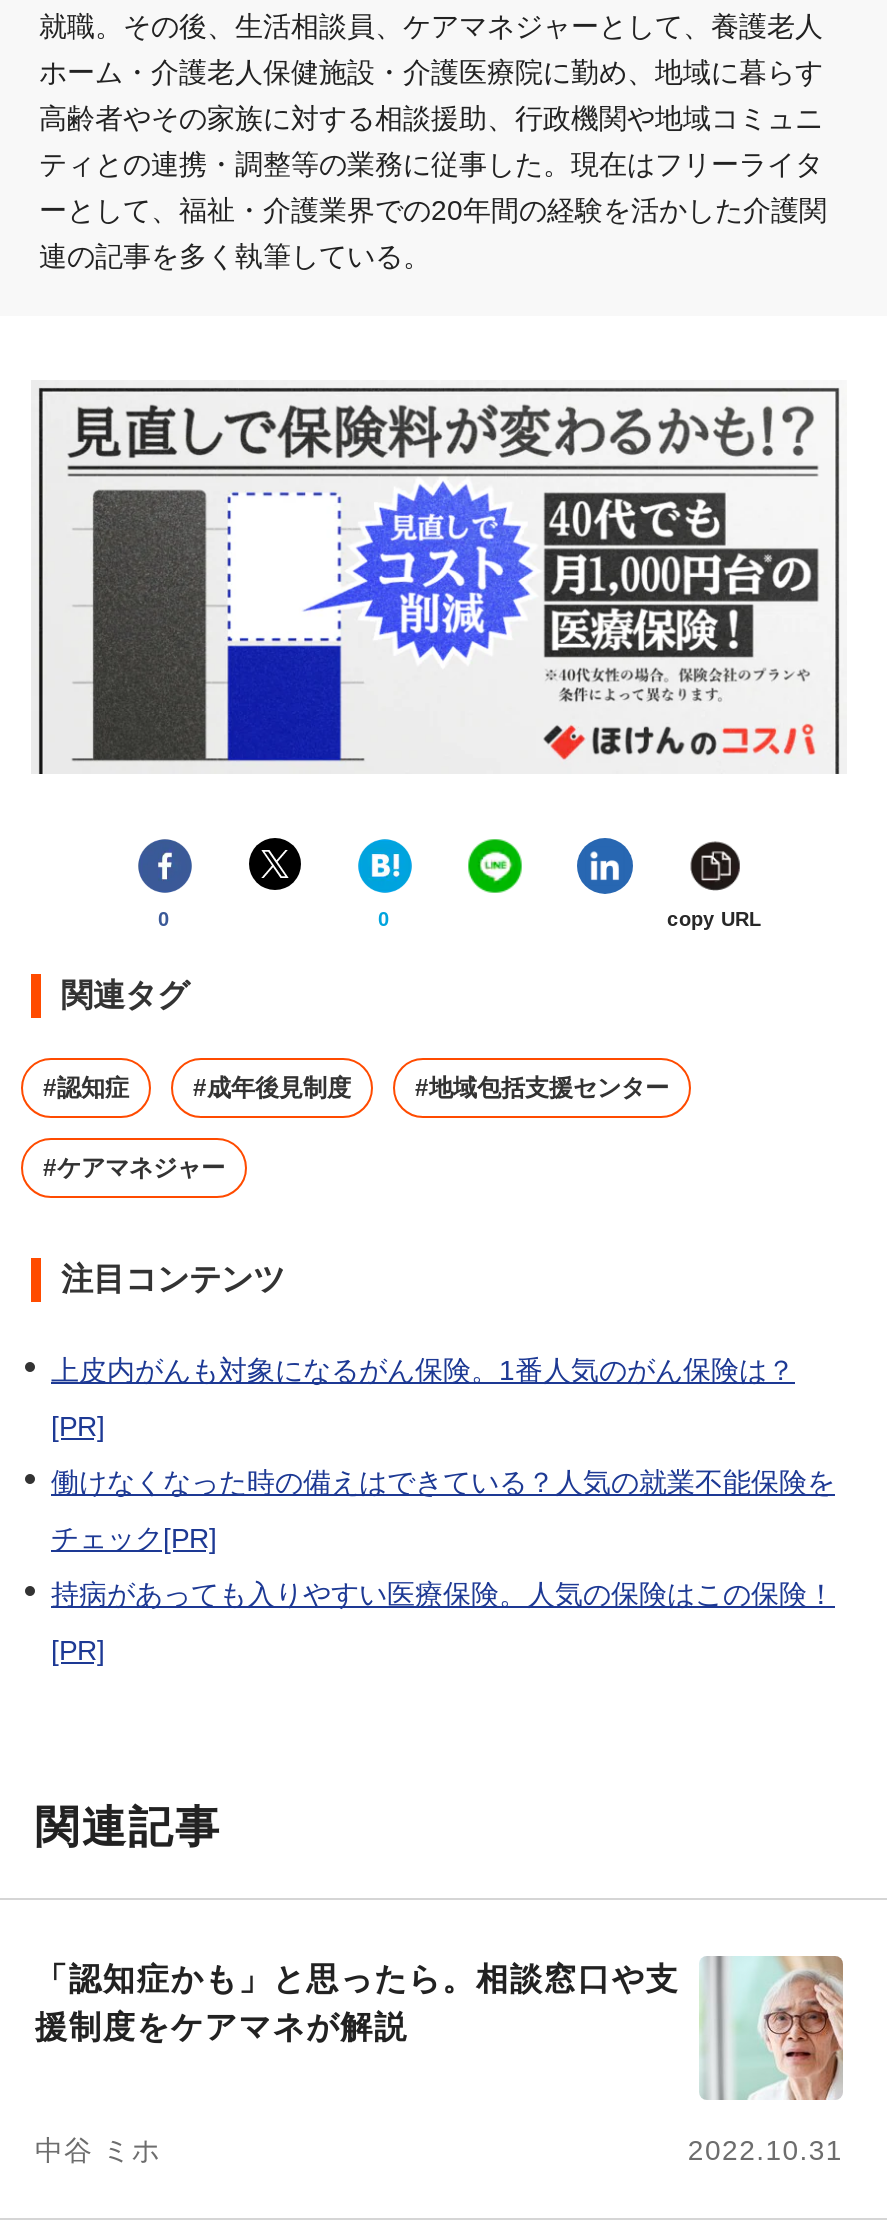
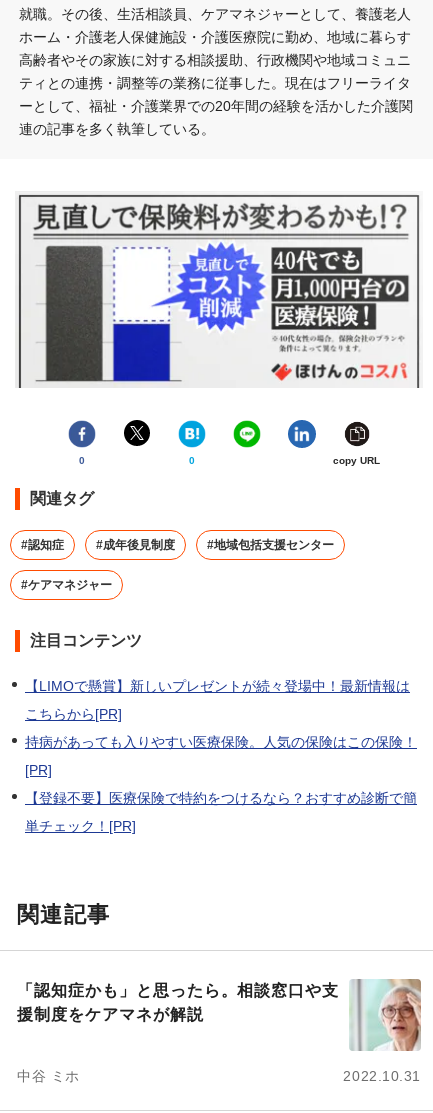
- 上皮内がんも対象になるがん保険。1番人気のがん保険は？
- [PR]
- 働けなくなった時の備えはできている？人気の就業不能保険を
- チェック[PR]
+ 【LIMOで懸賞】新しいプレゼントが続々登場中！最新情報は
+ こちらから[PR]

moved up: 持病があっても入りやすい医療保険。人気の保険はこの保険！ | [PR]

+ 【登録不要】医療保険で特約をつけるなら？おすすめ診断で簡
+ 単チェック！[PR]
